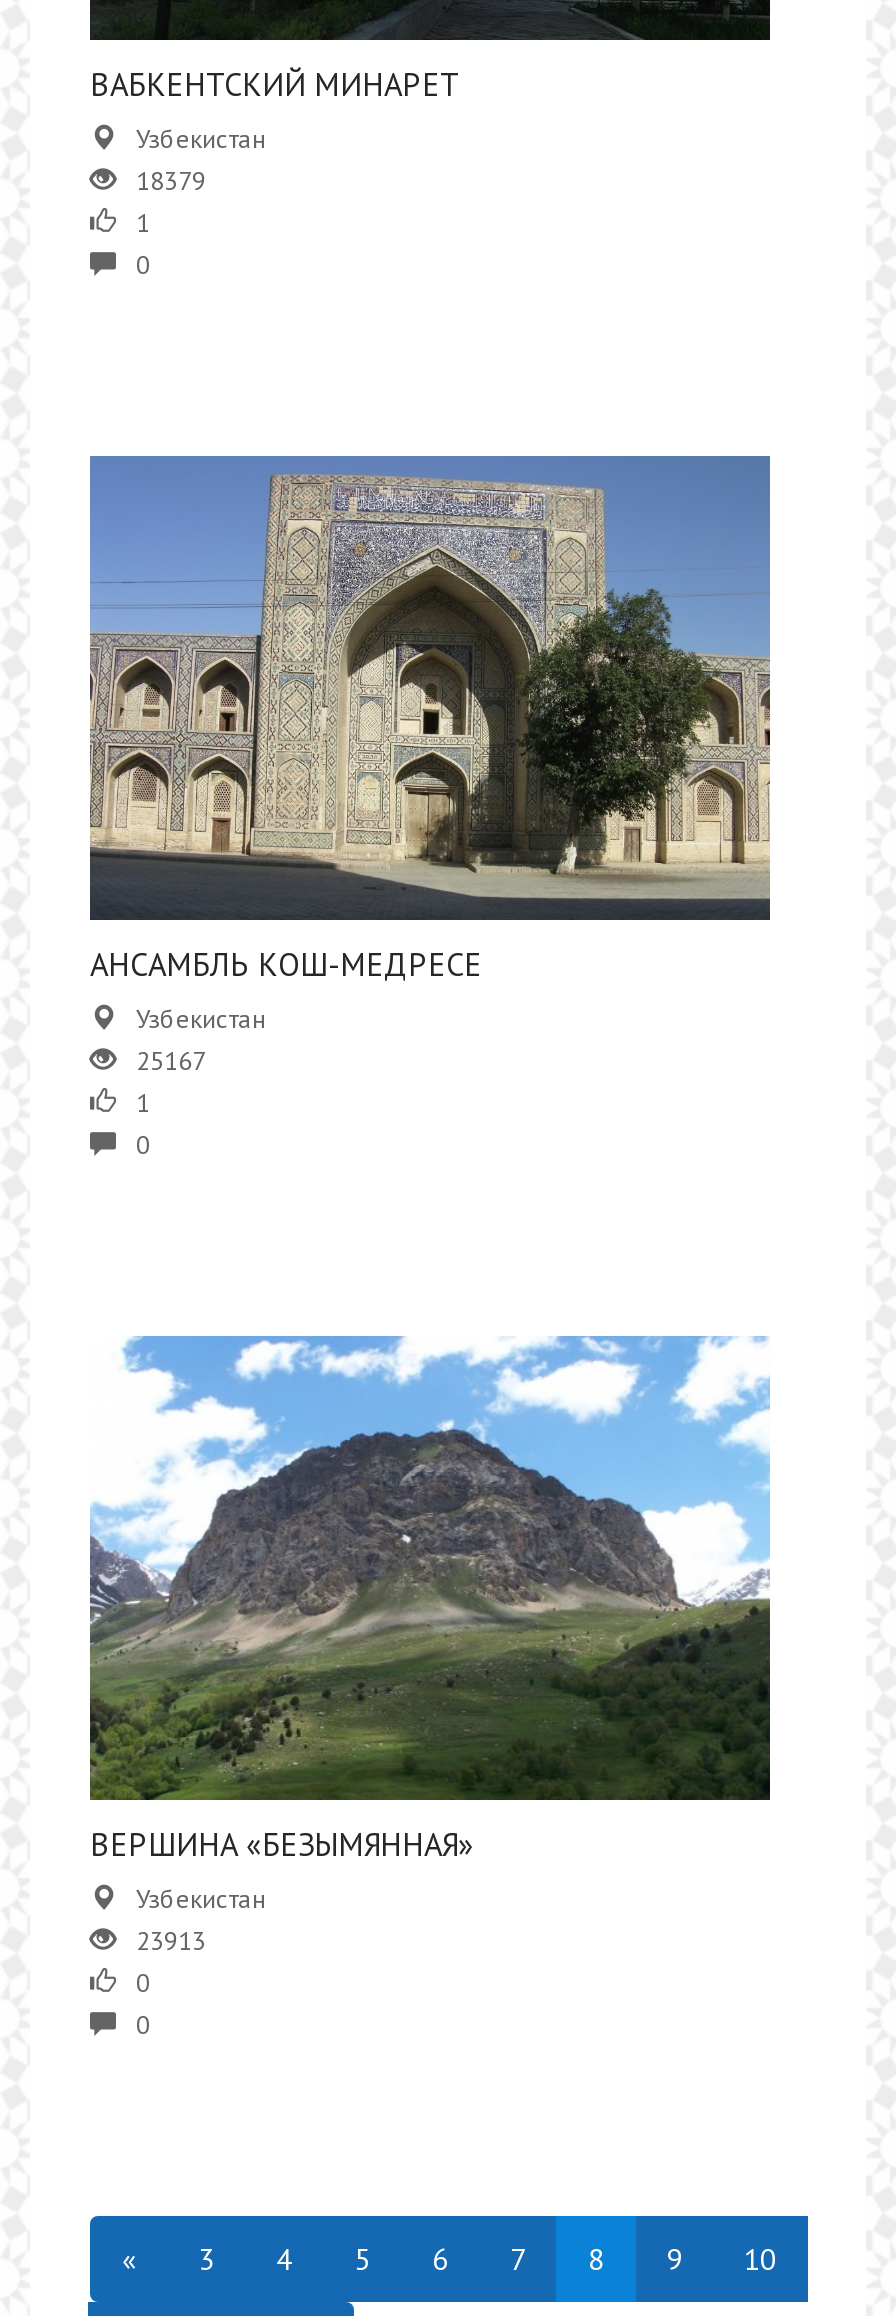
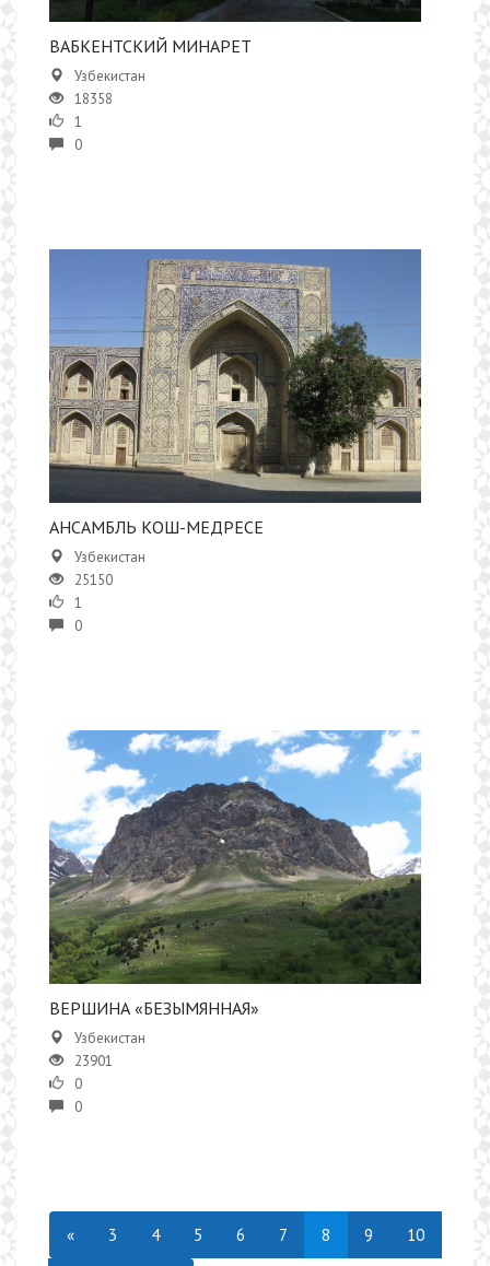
- 18379
+ 18358

- 25167
+ 25150

- 23913
+ 23901
